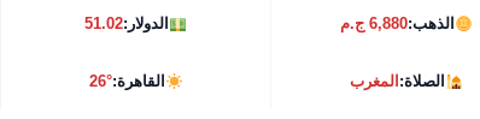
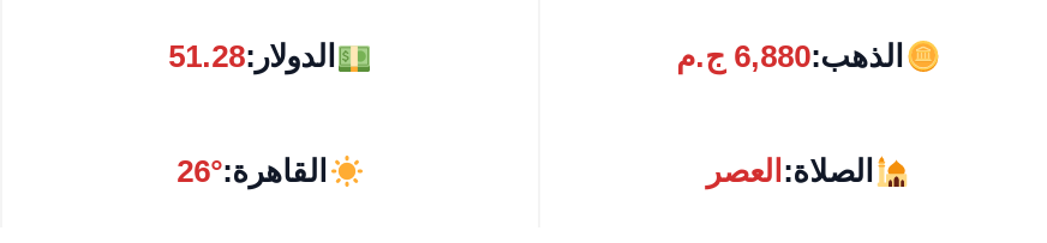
- الدولار:51.02
+ الدولار:51.28

- الصلاة:المغرب
+ الصلاة:العصر
